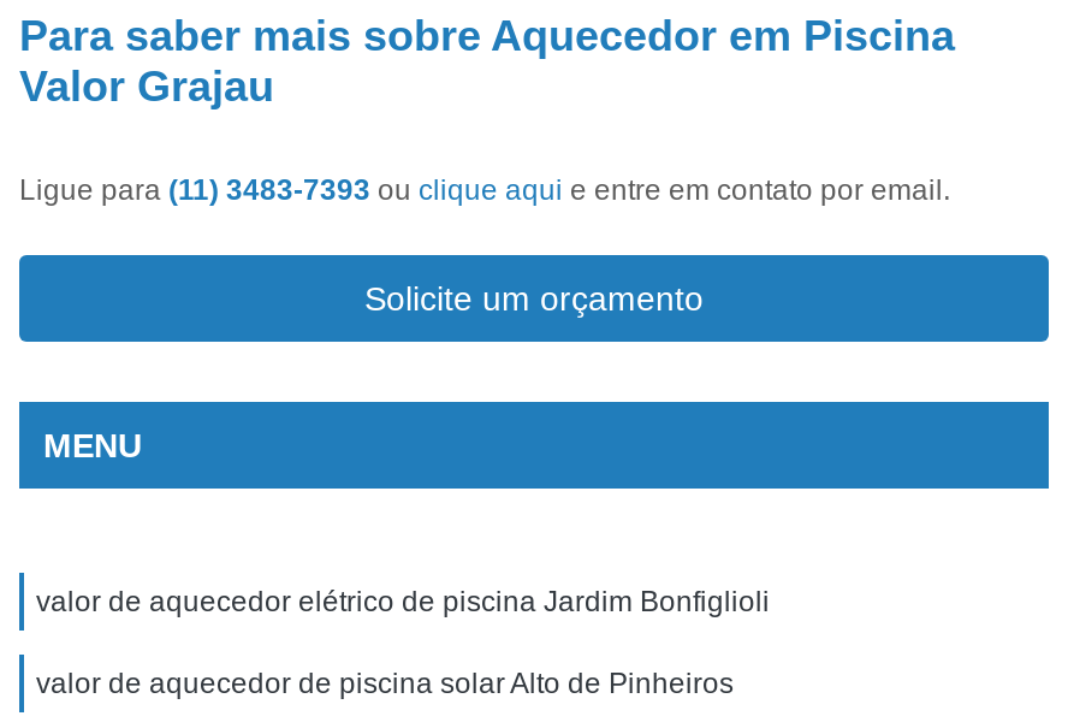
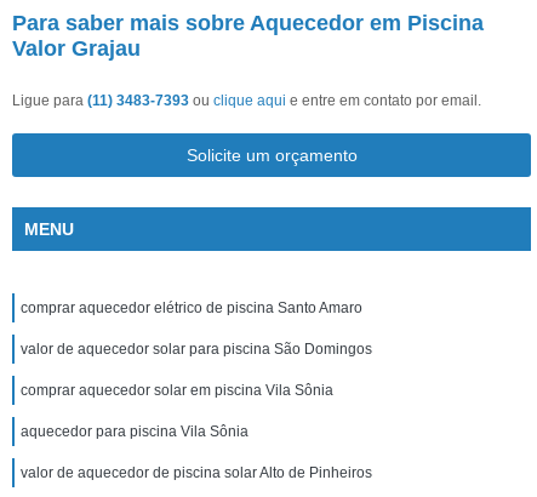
- valor de aquecedor elétrico de piscina Jardim Bonfiglioli
+ comprar aquecedor elétrico de piscina Santo Amaro
+ valor de aquecedor solar para piscina São Domingos
+ comprar aquecedor solar em piscina Vila Sônia
+ aquecedor para piscina Vila Sônia
